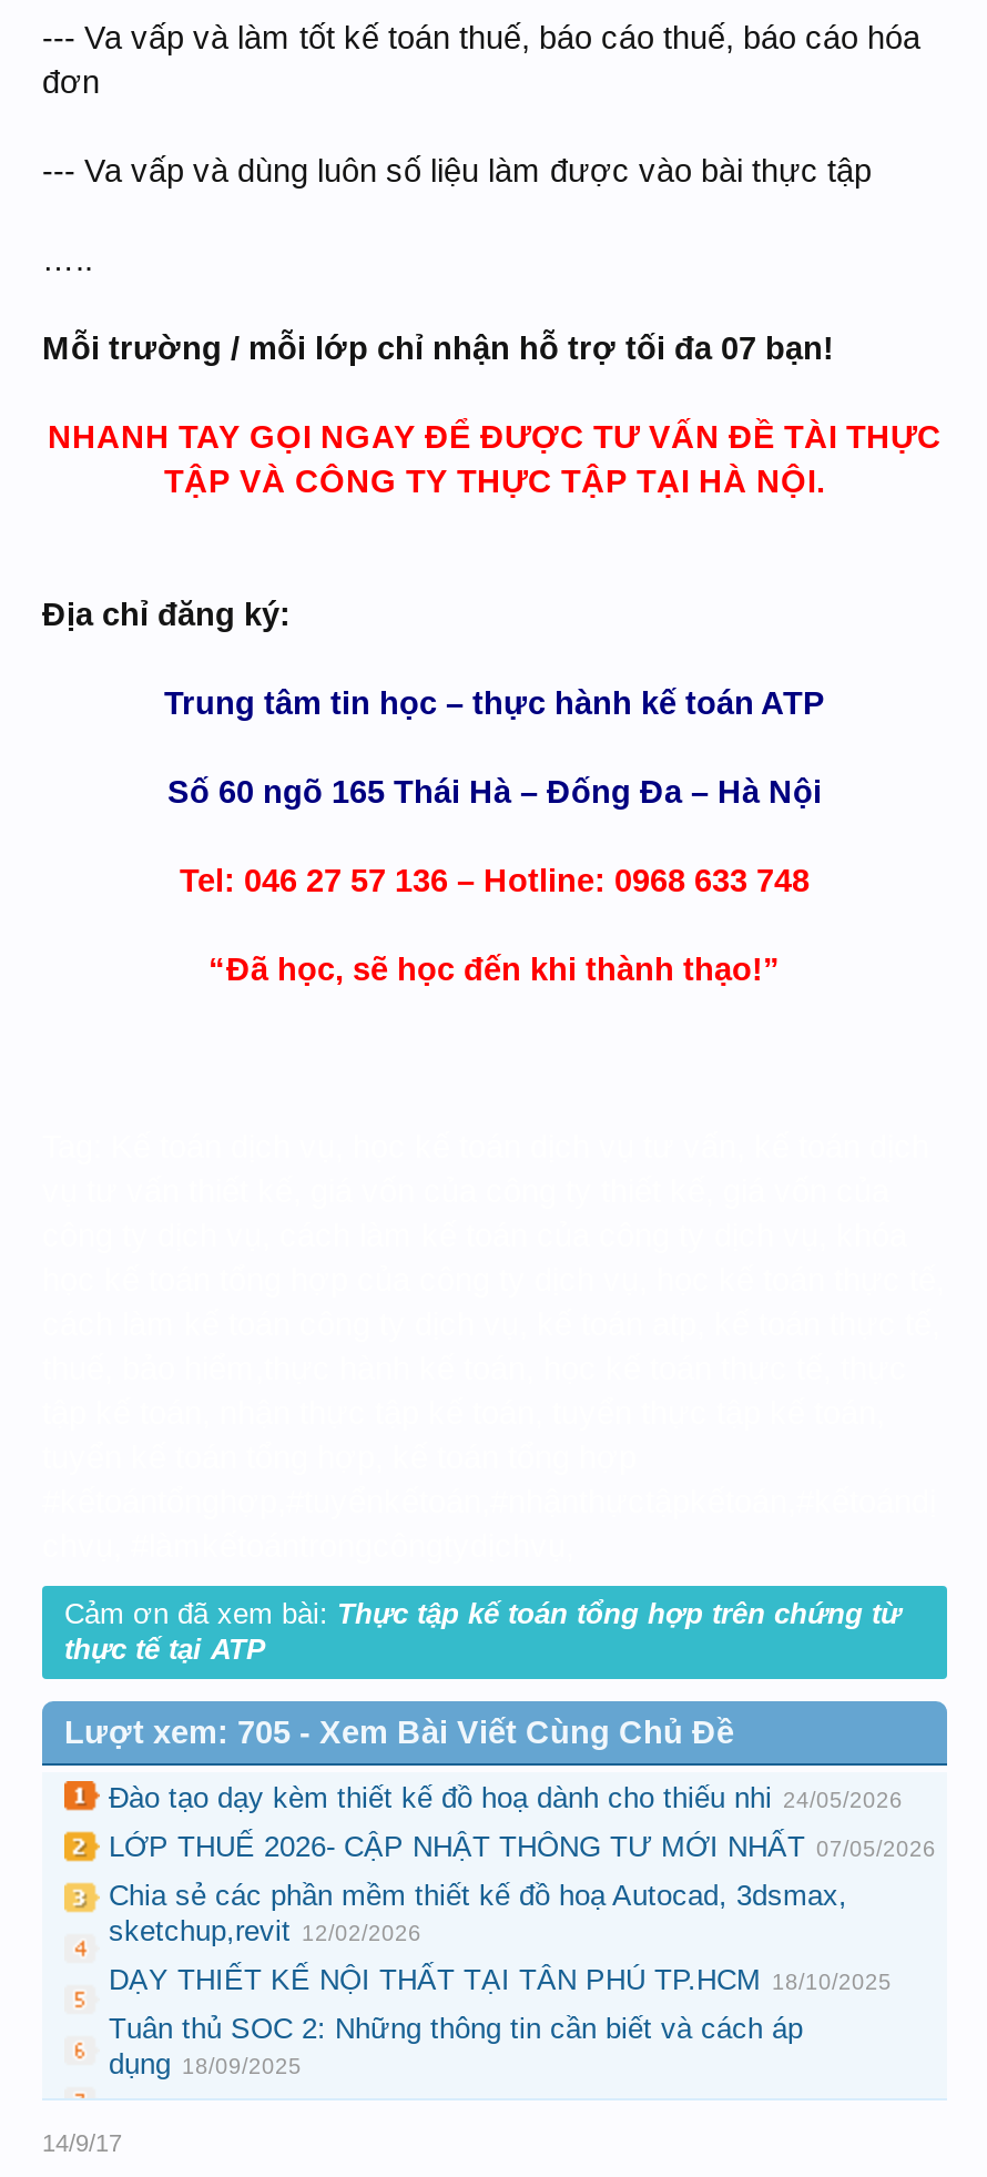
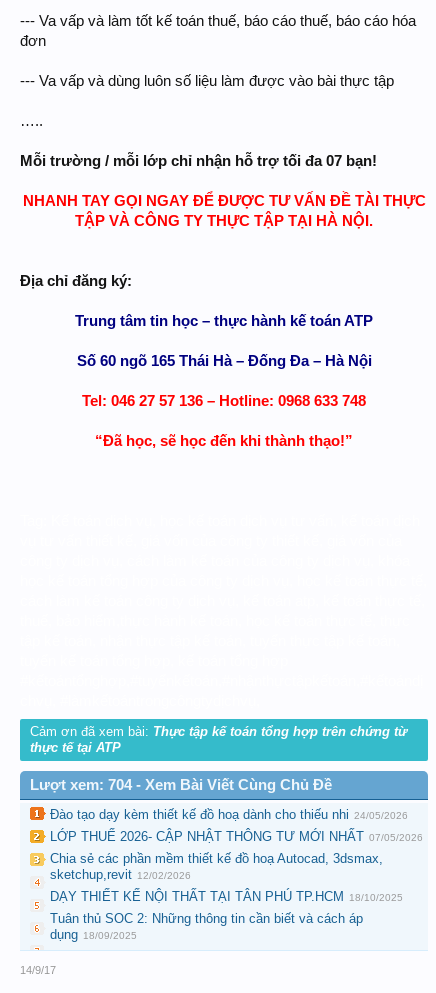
- Lượt xem: 705 - Xem Bài Viết Cùng Chủ Đề
+ Lượt xem: 704 - Xem Bài Viết Cùng Chủ Đề
